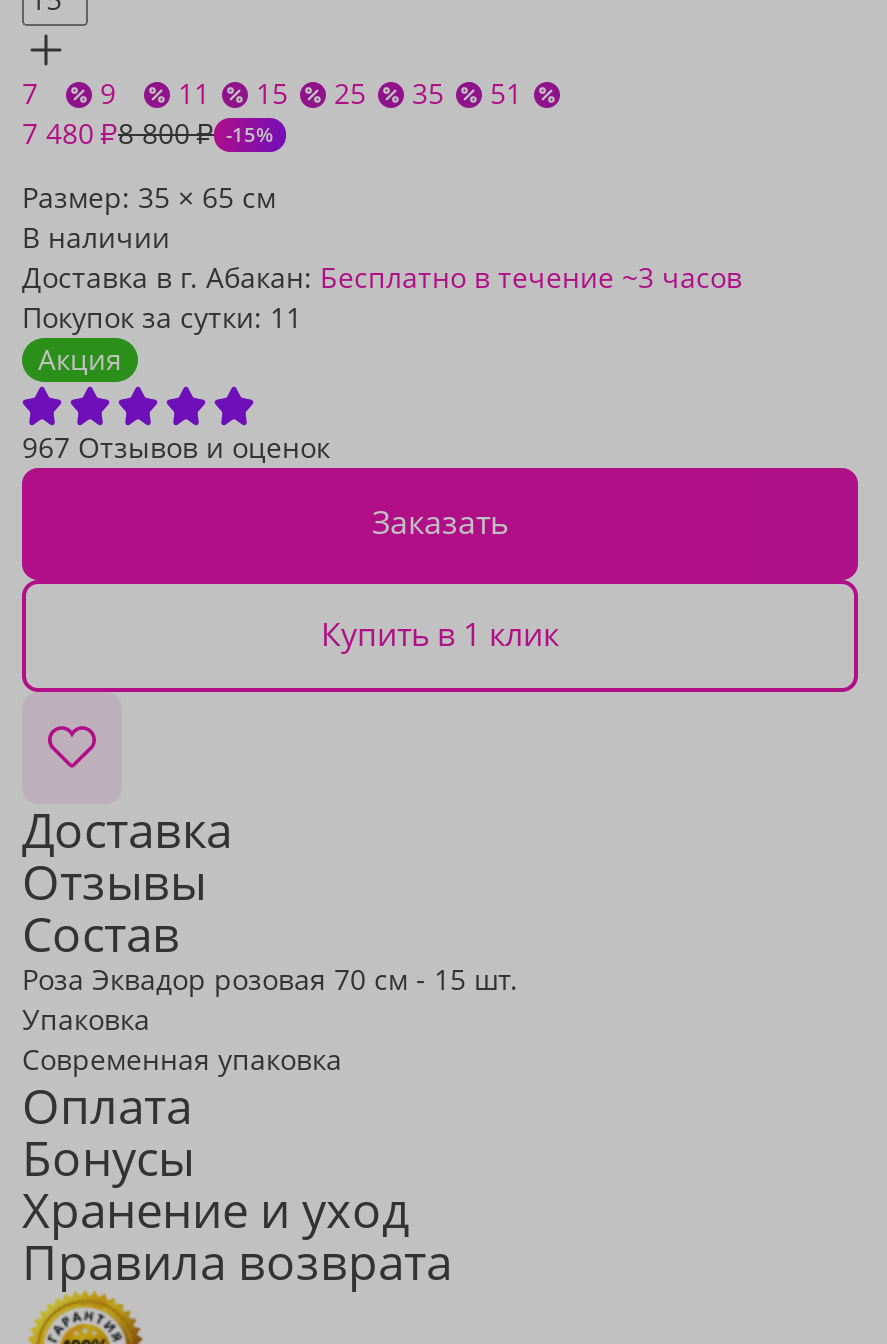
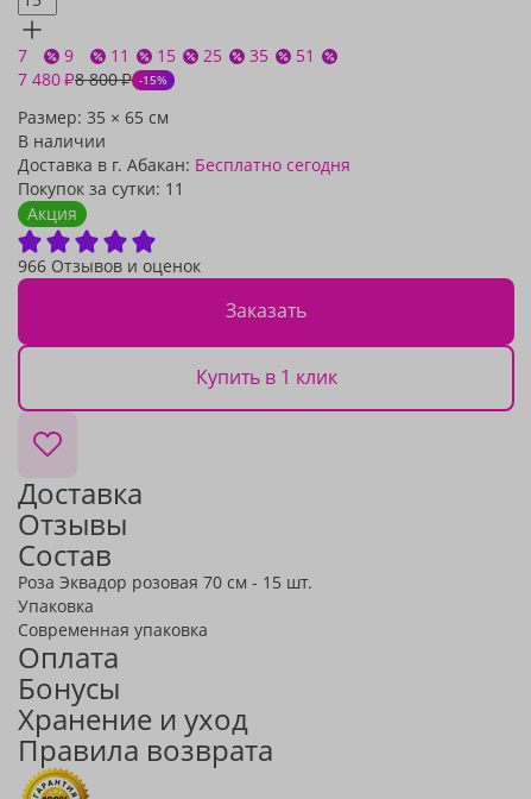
- Доставка в г. Абакан: Бесплатно в течение ~3 часов
+ Доставка в г. Абакан: Бесплатно сегодня

- 967 Отзывов и оценок
+ 966 Отзывов и оценок
